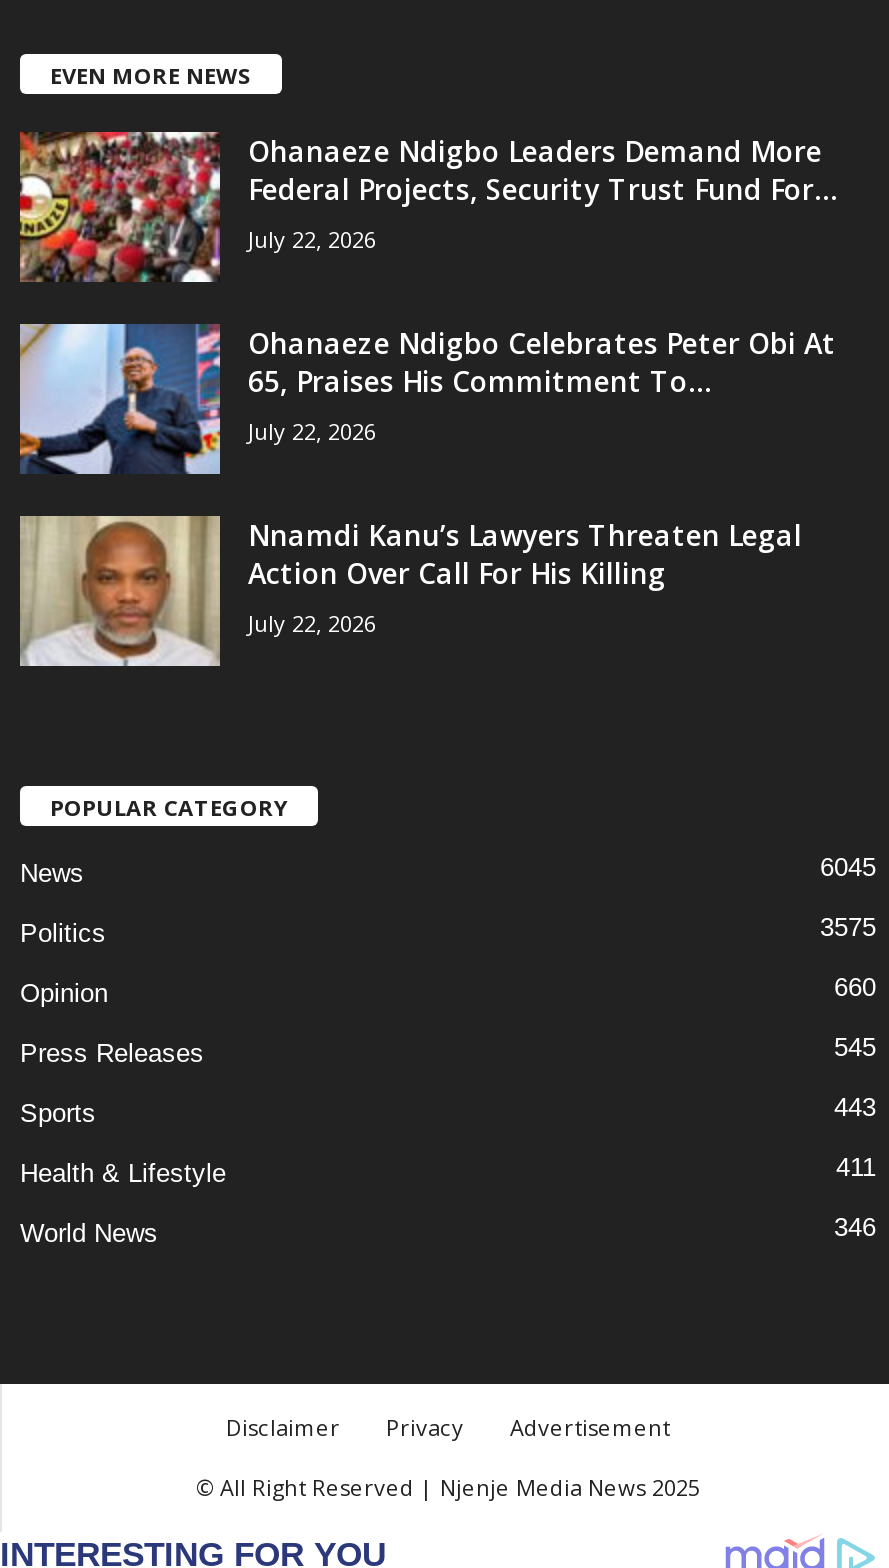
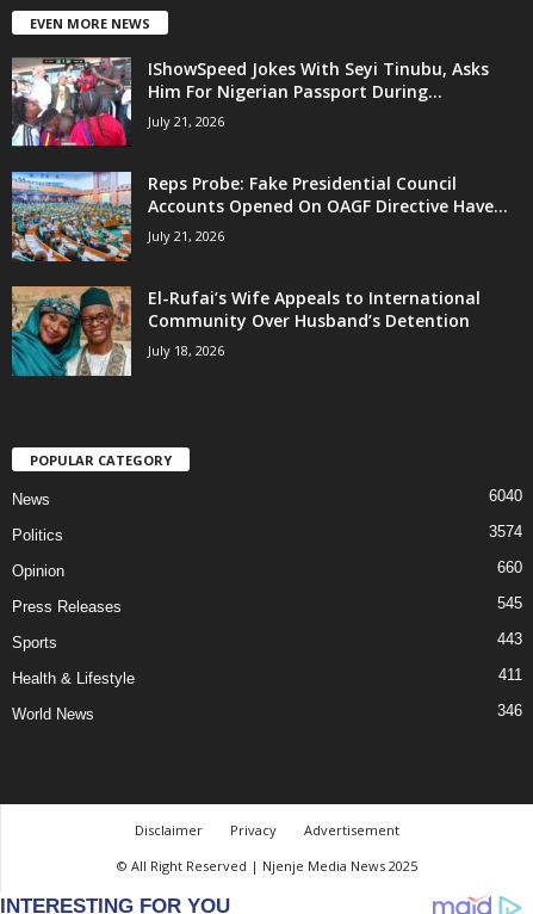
- [image]
- Ohanaeze Ndigbo Leaders Demand More
- Federal Projects, Security Trust Fund For...
- July 22, 2026
+ [image]
+ IShowSpeed Jokes With Seyi Tinubu, Asks
+ Him For Nigerian Passport During...
+ July 21, 2026

- [image]
- Ohanaeze Ndigbo Celebrates Peter Obi At
- 65, Praises His Commitment To...
- July 22, 2026
+ [image]
+ Reps Probe: Fake Presidential Council
+ Accounts Opened On OAGF Directive Have...
+ July 21, 2026

- [image]
- Nnamdi Kanu’s Lawyers Threaten Legal
- Action Over Call For His Killing
- July 22, 2026
+ [image]
+ El-Rufai’s Wife Appeals to International
+ Community Over Husband’s Detention
+ July 18, 2026

- 6045
+ 6040

- 3575
+ 3574
